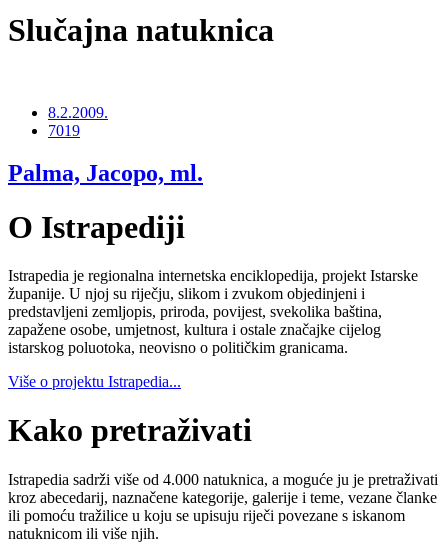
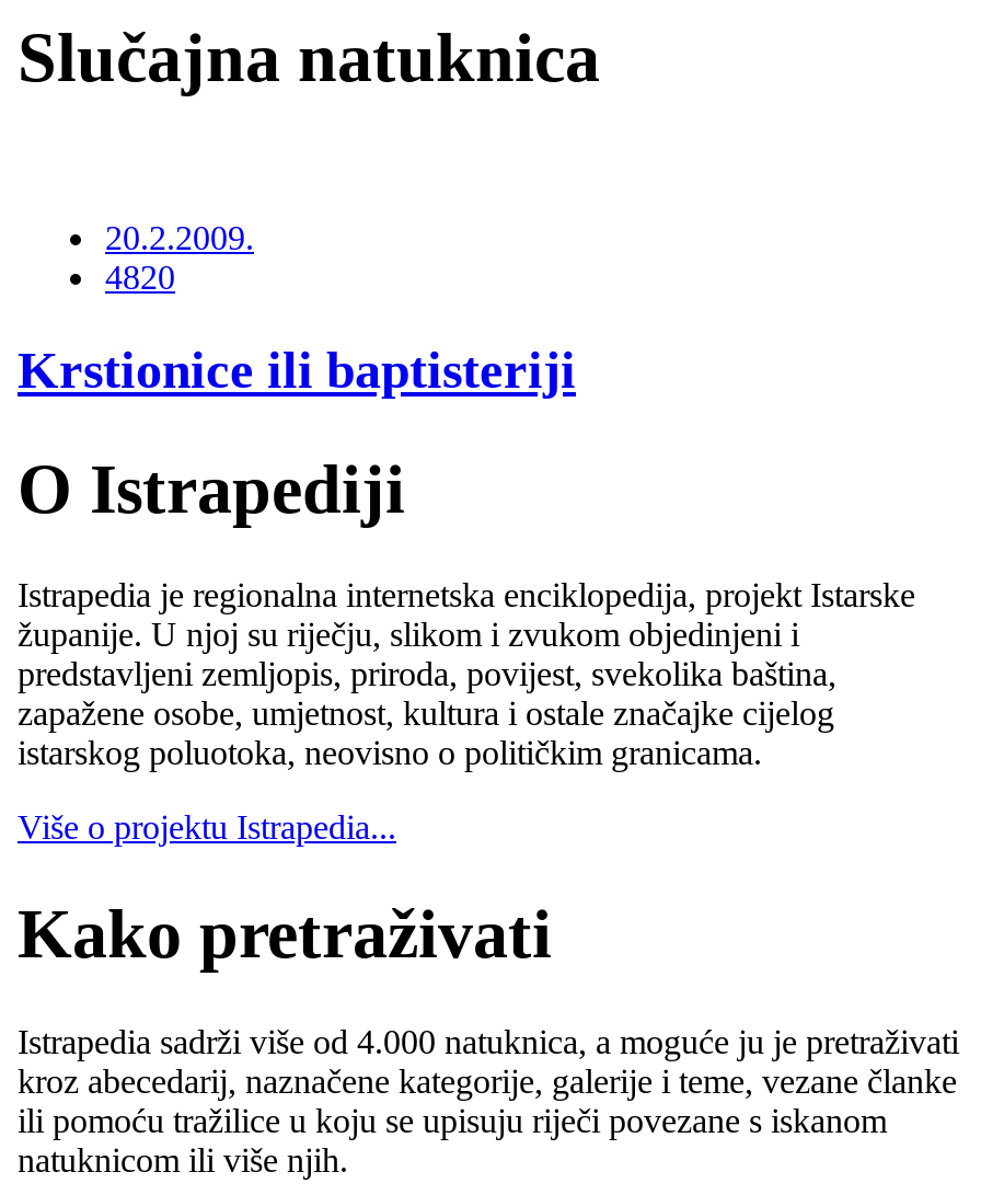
- 8.2.2009.
- 7019
+ 20.2.2009.
+ 4820

- Palma, Jacopo, ml.
+ Krstionice ili baptisteriji
